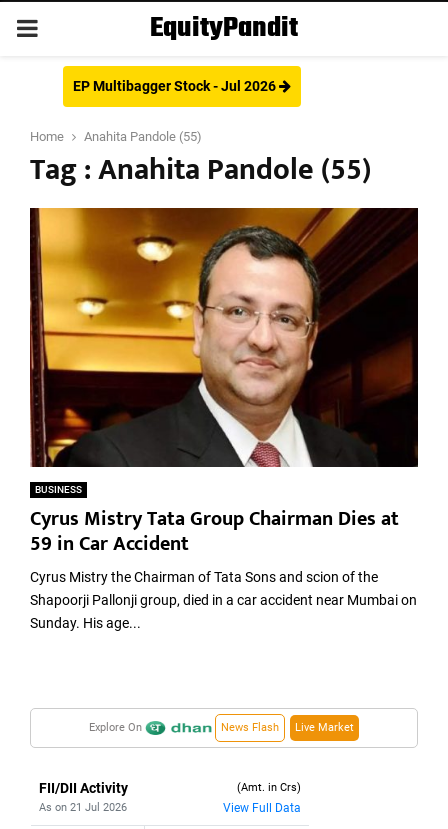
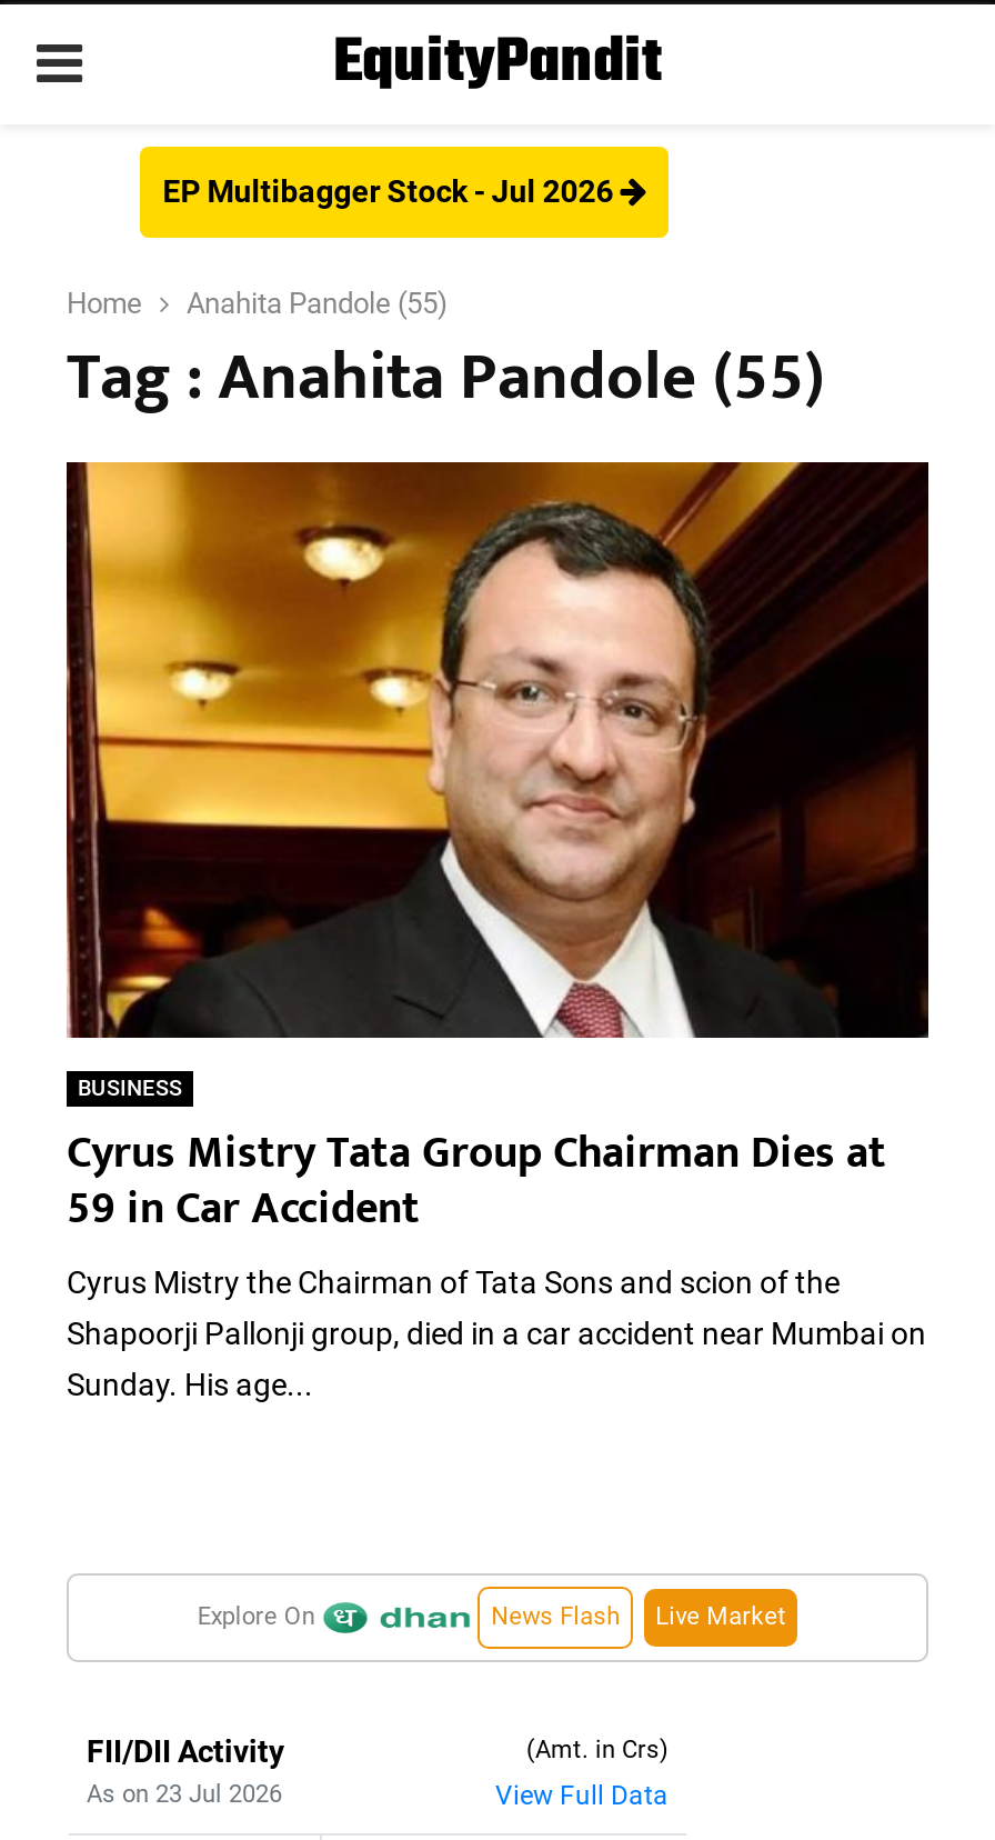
- As on 21 Jul 2026
+ As on 23 Jul 2026
